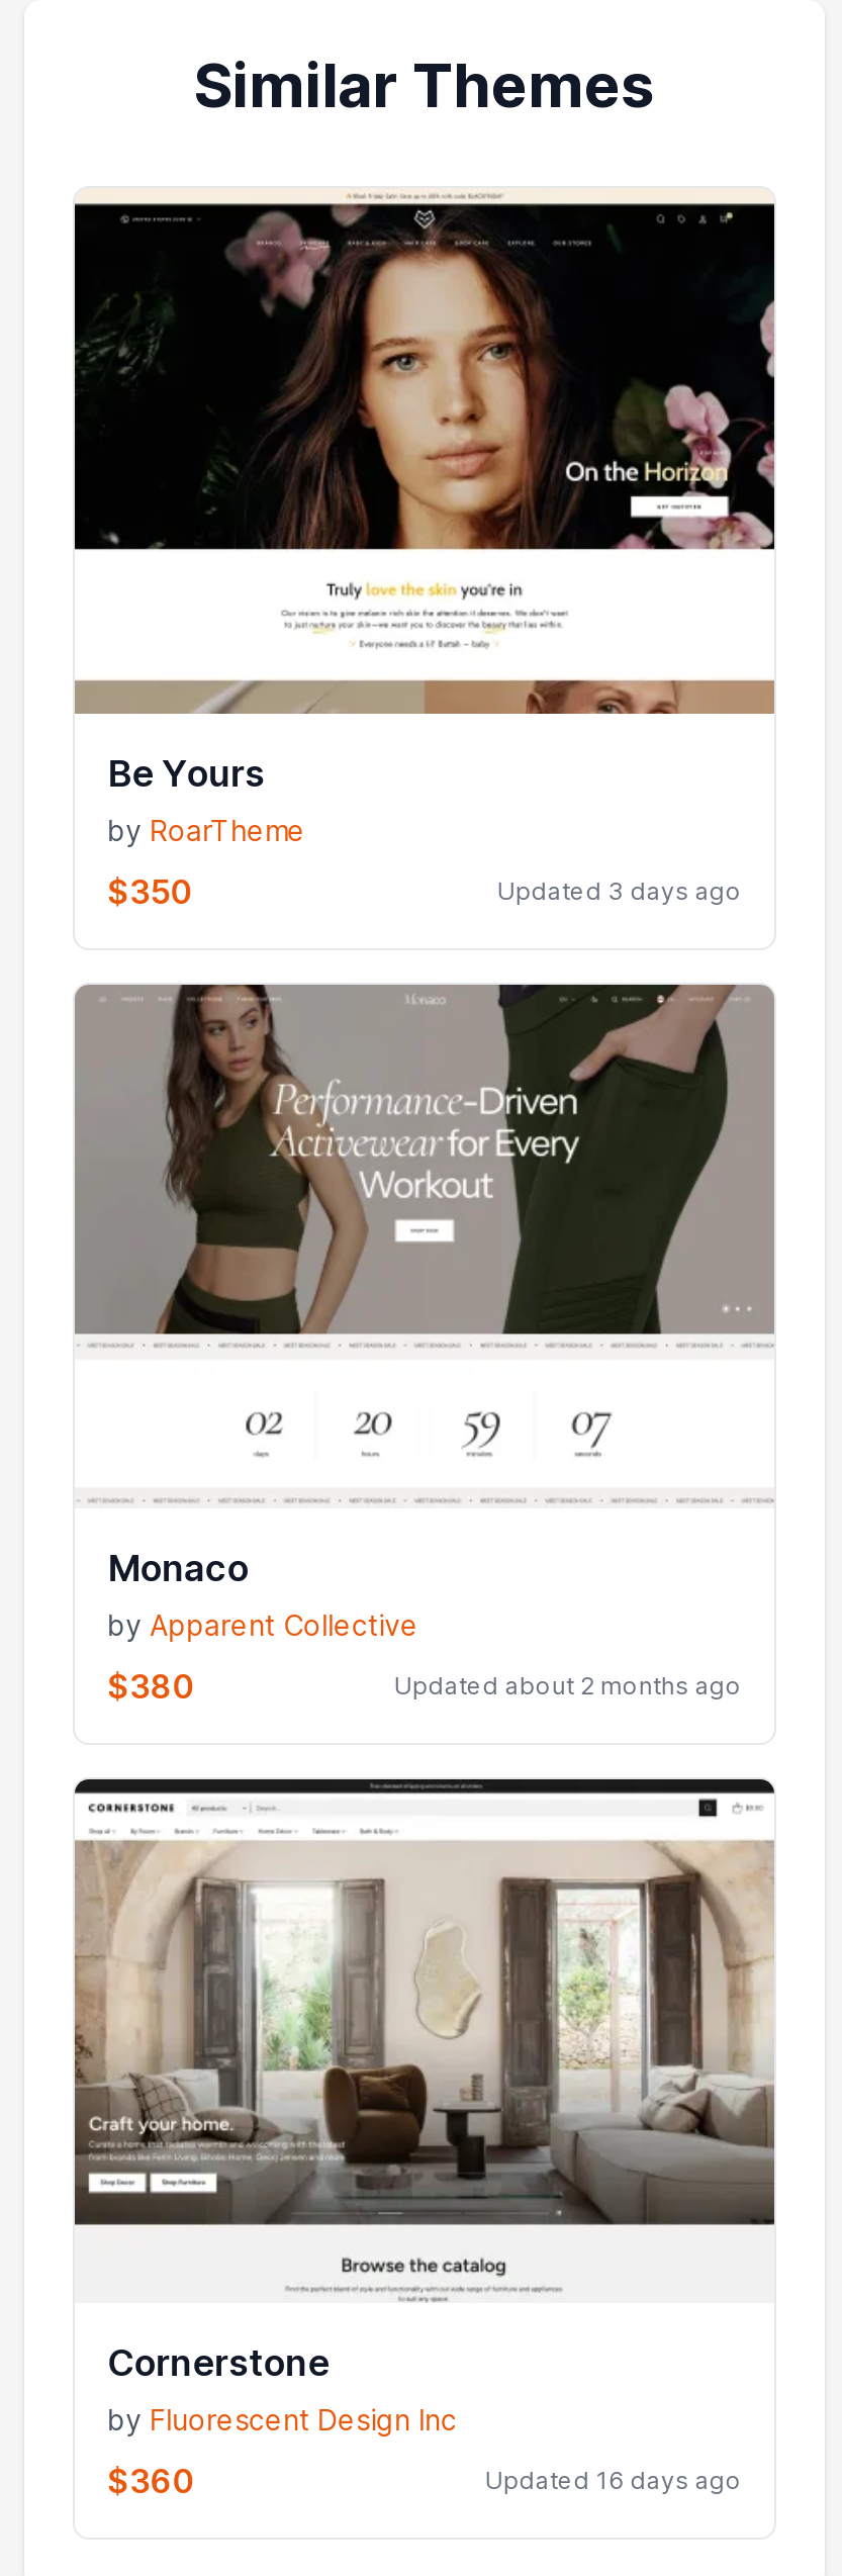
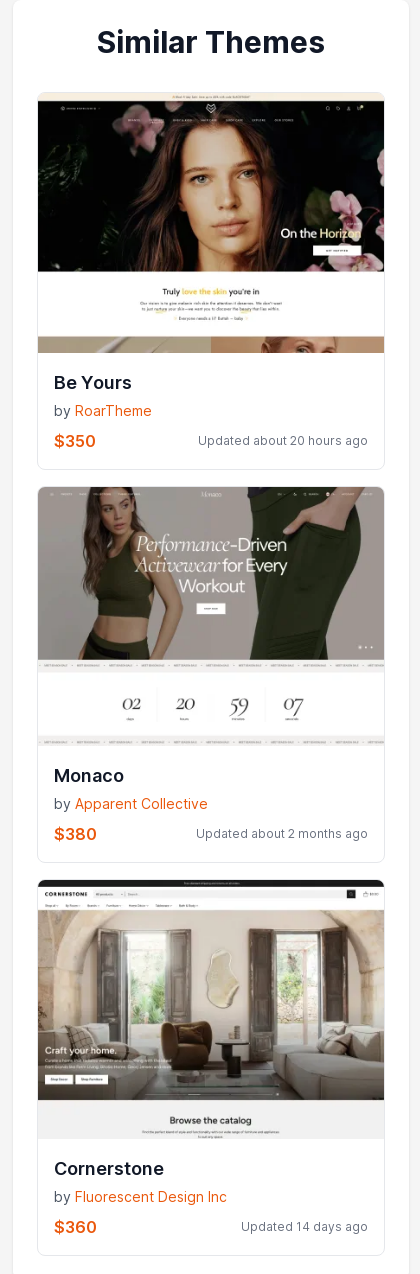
- Updated 3 days ago
+ Updated about 20 hours ago

- Updated 16 days ago
+ Updated 14 days ago
